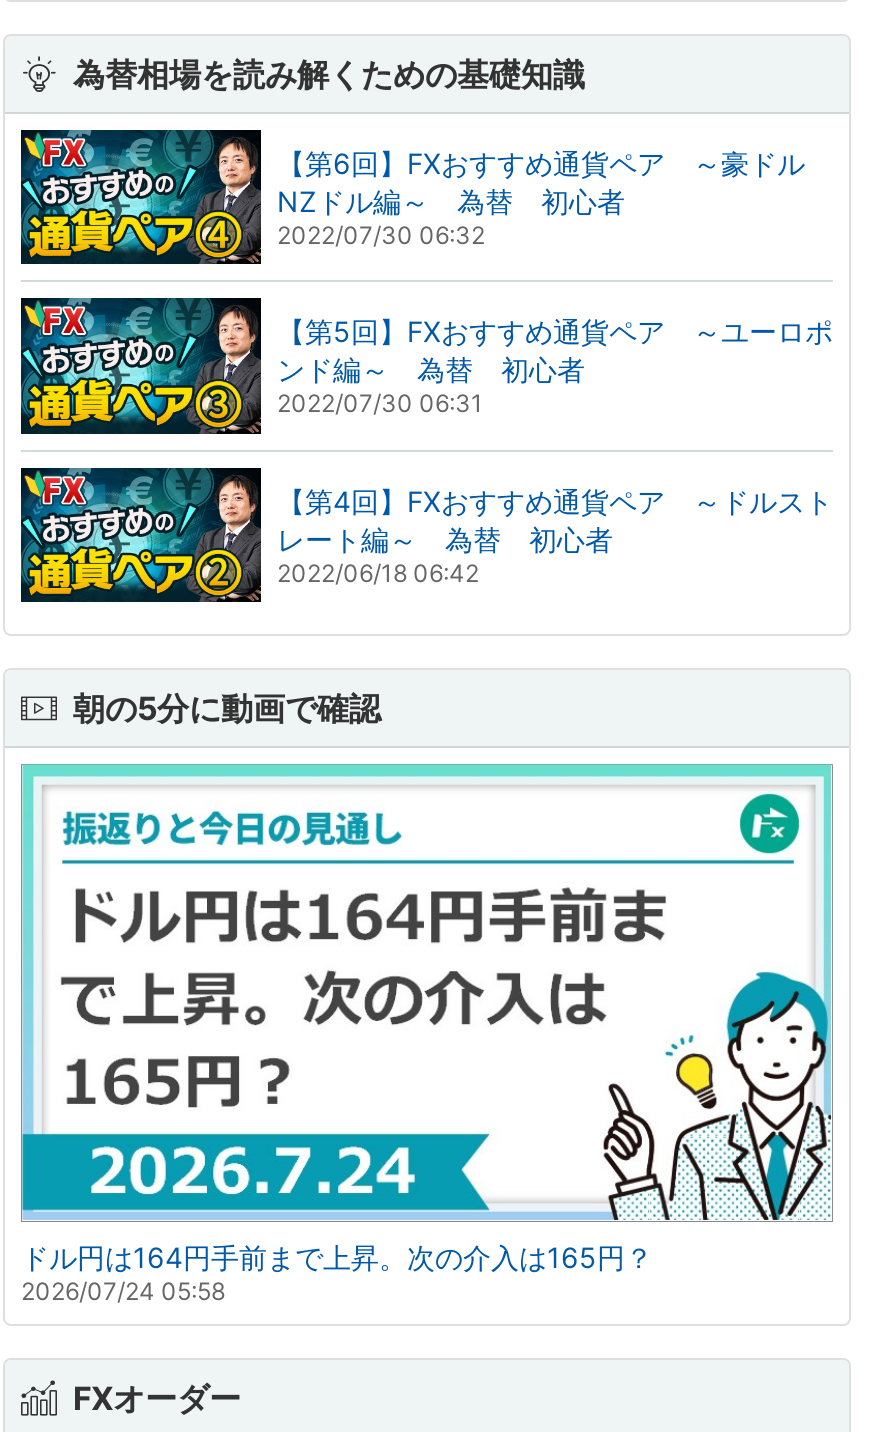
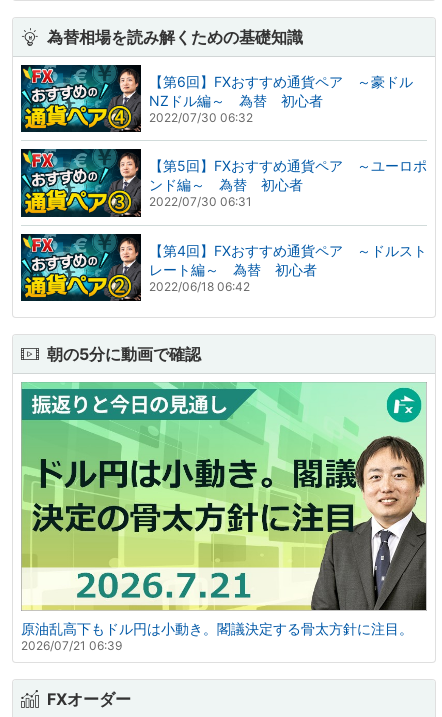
- [image]
- ドル円は164円手前まで上昇。次の介入は165円？
- 2026/07/24 05:58
+ [image]
+ 原油乱高下もドル円は小動き。閣議決定する骨太方針に注目。
+ 2026/07/21 06:39
